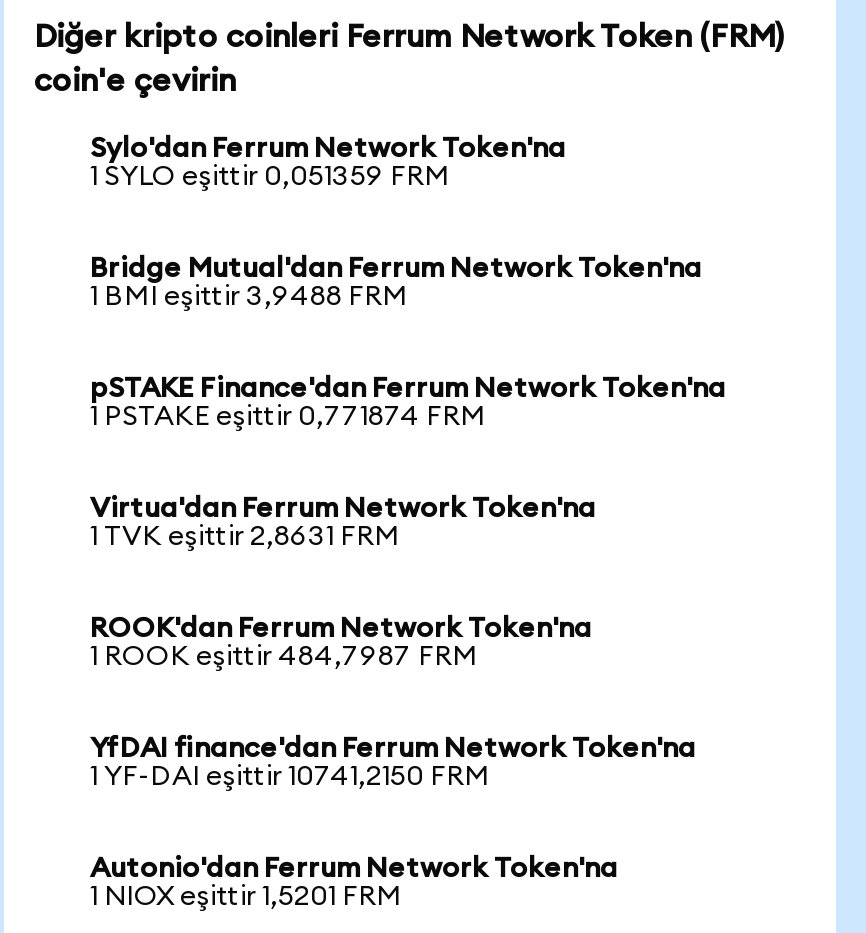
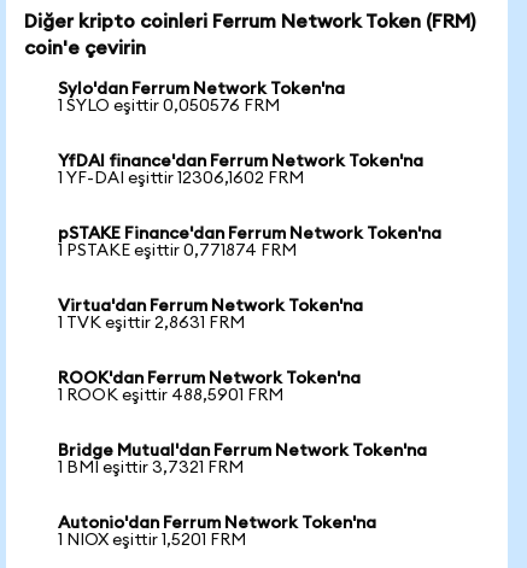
- 1 SYLO eşittir 0,051359 FRM
+ 1 SYLO eşittir 0,050576 FRM

moved down: Bridge Mutual'dan Ferrum Network Token'na

- 1 BMI eşittir 3,9488 FRM
+ 1 YF-DAI eşittir 12306,1602 FRM

- 1 ROOK eşittir 484,7987 FRM
+ 1 ROOK eşittir 488,5901 FRM

moved up: YfDAI finance'dan Ferrum Network Token'na

- 1 YF-DAI eşittir 10741,2150 FRM
+ 1 BMI eşittir 3,7321 FRM
